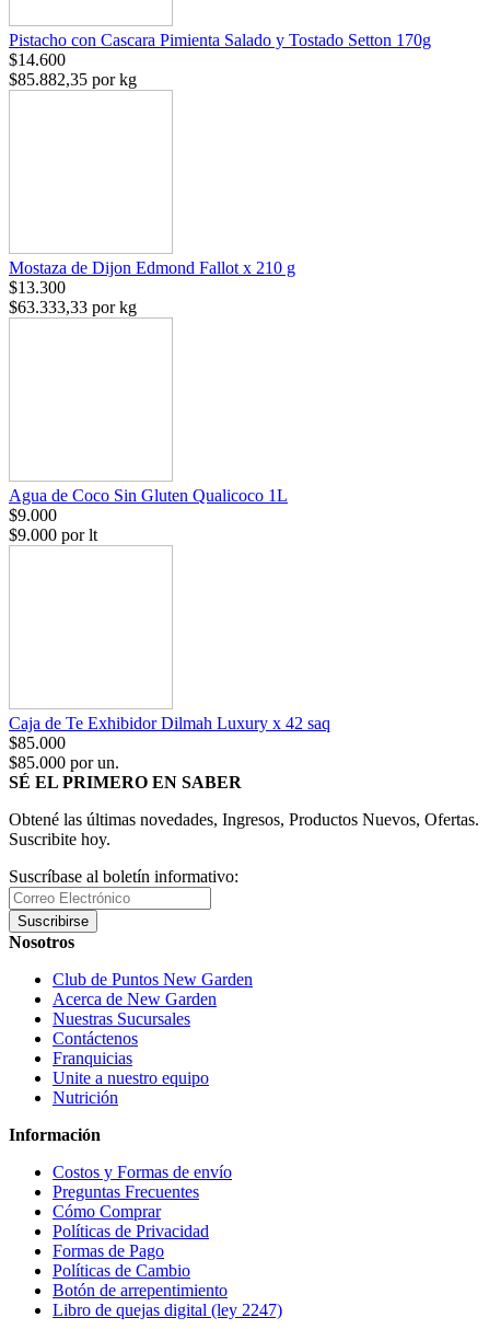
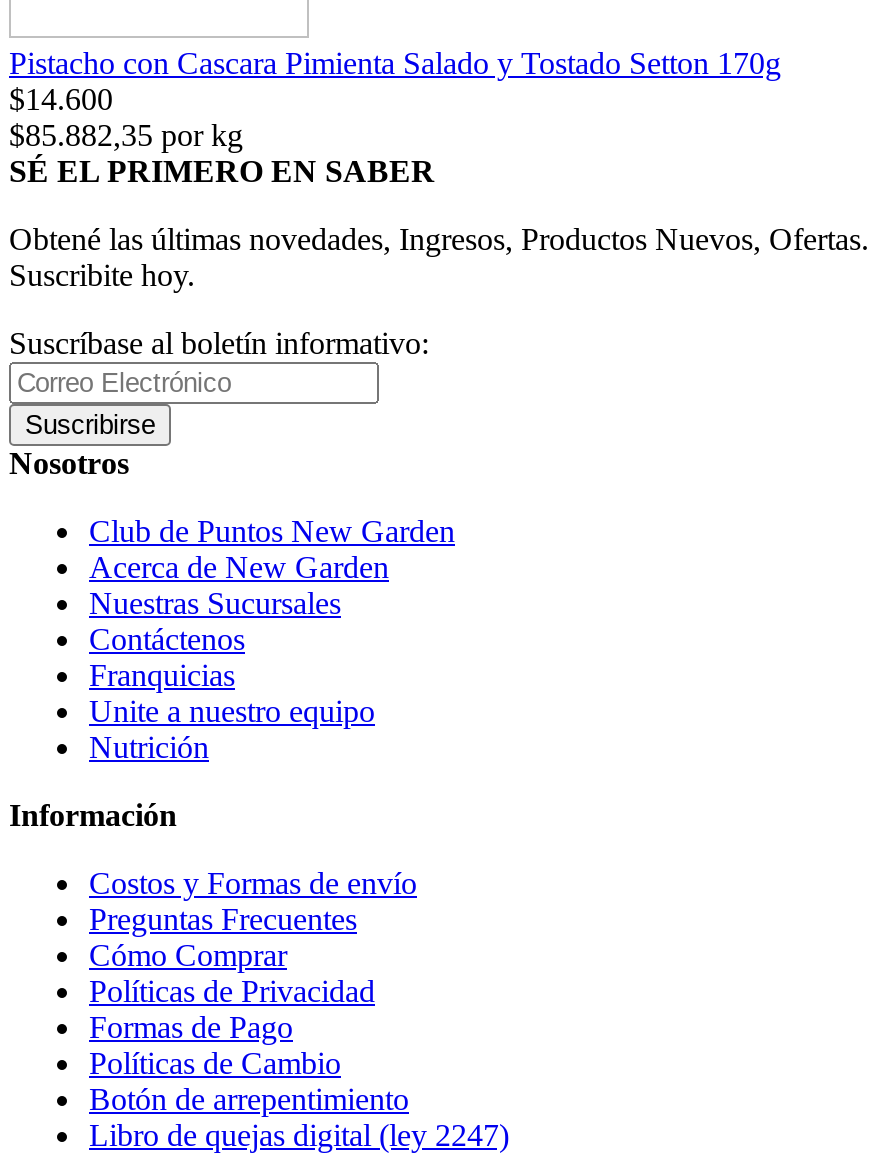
- Mostaza de Dijon Edmond Fallot x 210 g
- $13.300
- $63.333,33 por kg

- Agua de Coco Sin Gluten Qualicoco 1L
- $9.000
- $9.000 por lt

- Caja de Te Exhibidor Dilmah Luxury x 42 saq
- $85.000
- $85.000 por un.
